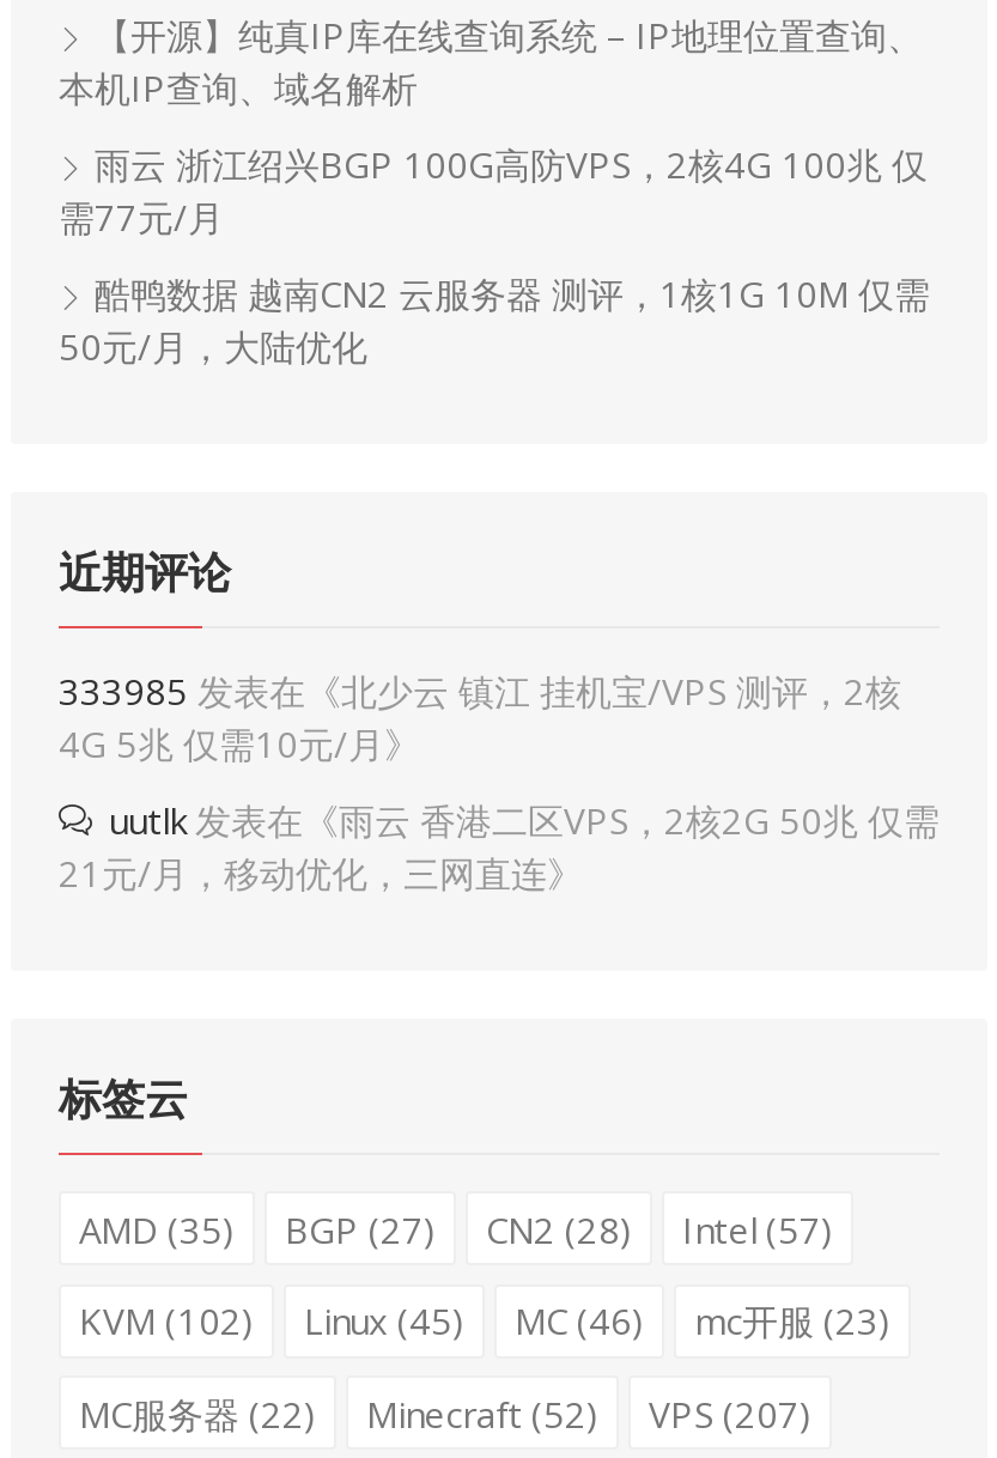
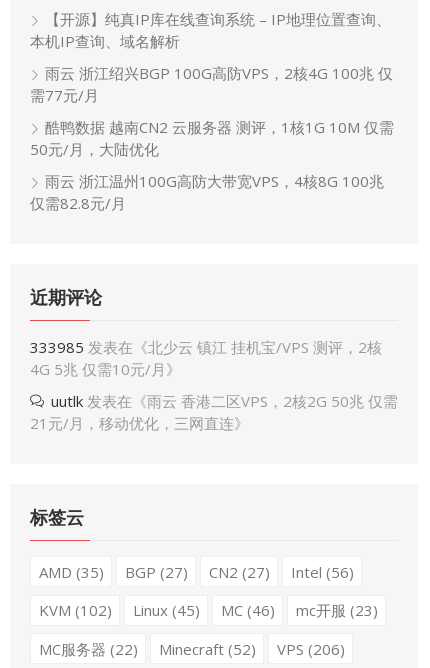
+ 雨云 浙江温州100G高防大带宽VPS，4核8G 100兆
+ 仅需82.8元/月

- CN2 (28)
+ CN2 (27)

- Intel (57)
+ Intel (56)

- MC服务器(22) Minecraft (52) VPS (207)
+ MC服务器(22) Minecraft (52) VPS (206)
